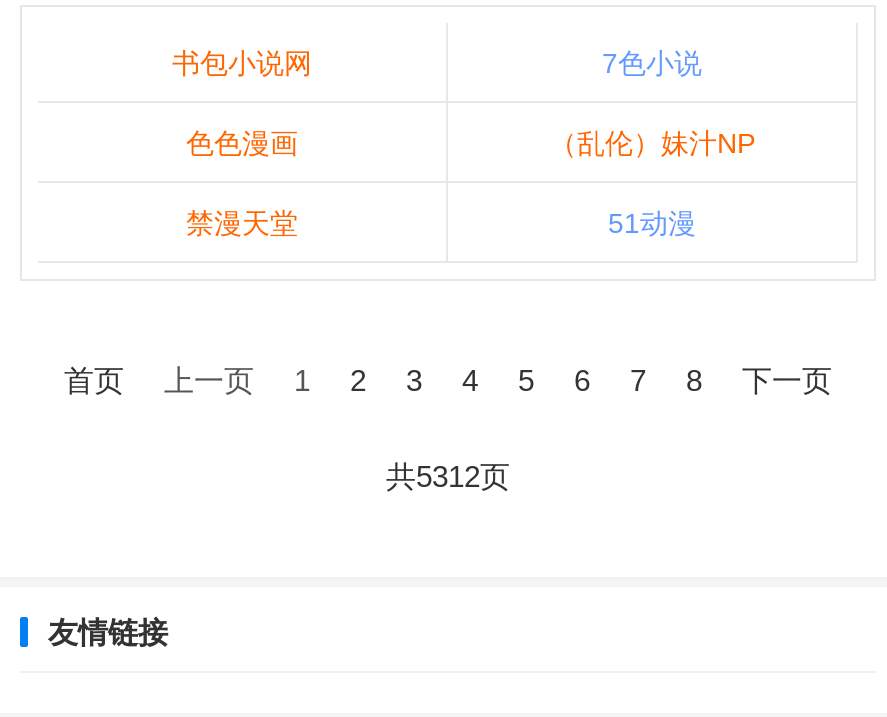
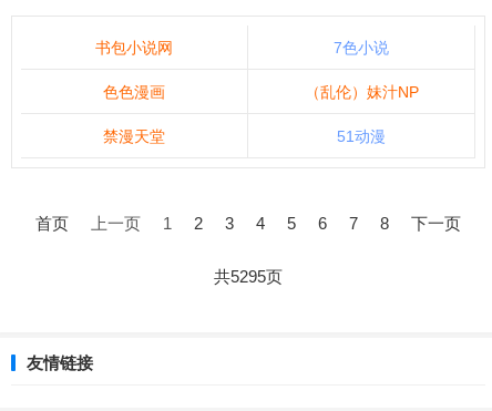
- 共5312页
+ 共5295页
